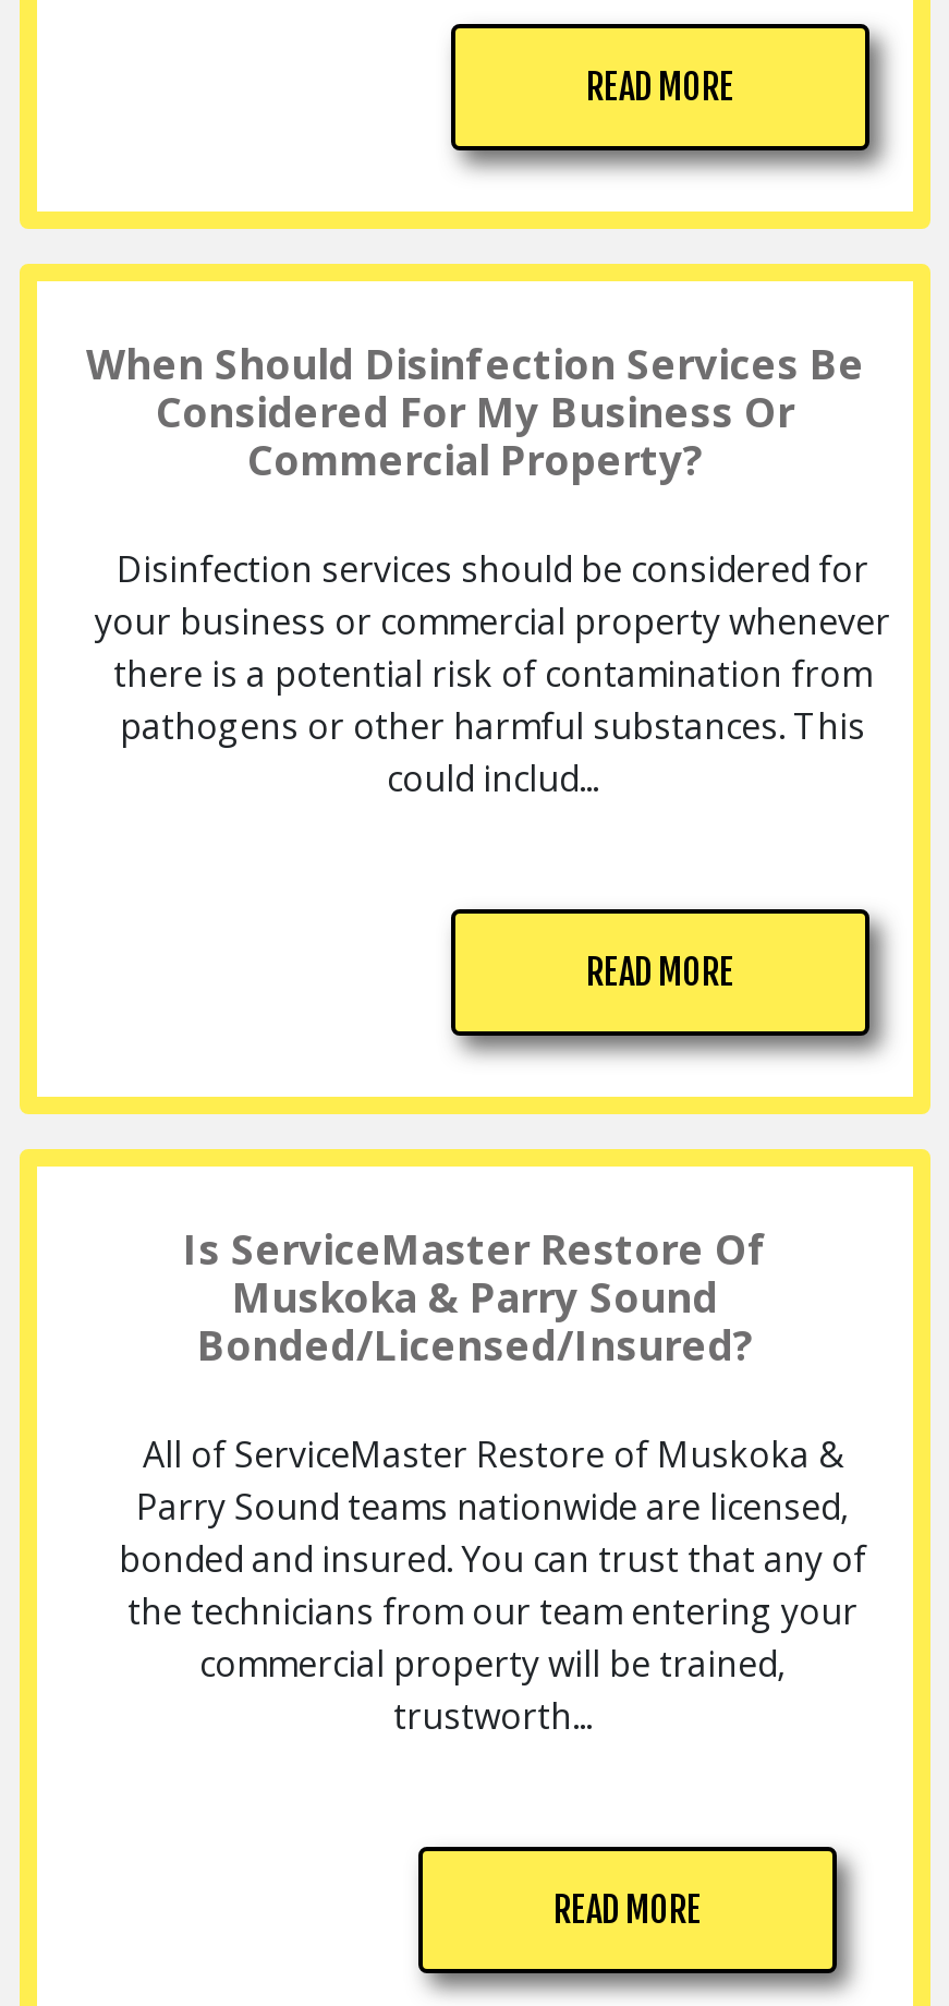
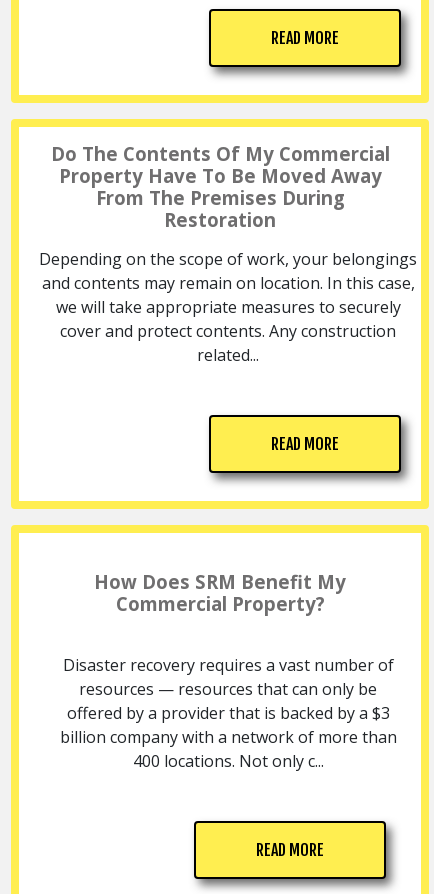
- When Should Disinfection Services Be
- Considered For My Business Or
+ Do The Contents Of My Commercial
+ Property Have To Be Moved Away
+ From The Premises During
+ Restoration

moved down: Commercial Property?

- Disinfection services should be considered for
- your business or commercial property whenever
- there is a potential risk of contamination from
- pathogens or other harmful substances. This
- could includ...
+ Depending on the scope of work, your belongings
+ and contents may remain on location. In this case,
+ we will take appropriate measures to securely
+ cover and protect contents. Any construction
+ related...

- Is ServiceMaster Restore Of
- Muskoka & Parry Sound
- Bonded/licensed/insured?
+ How Does SRM Benefit My

- All of ServiceMaster Restore of Muskoka &
- Parry Sound teams nationwide are licensed,
- bonded and insured. You can trust that any of
- the technicians from our team entering your
- commercial property will be trained,
- trustworth...
+ Disaster recovery requires a vast number of
+ resources — resources that can only be
+ offered by a provider that is backed by a $3
+ billion company with a network of more than
+ 400 locations. Not only c...
